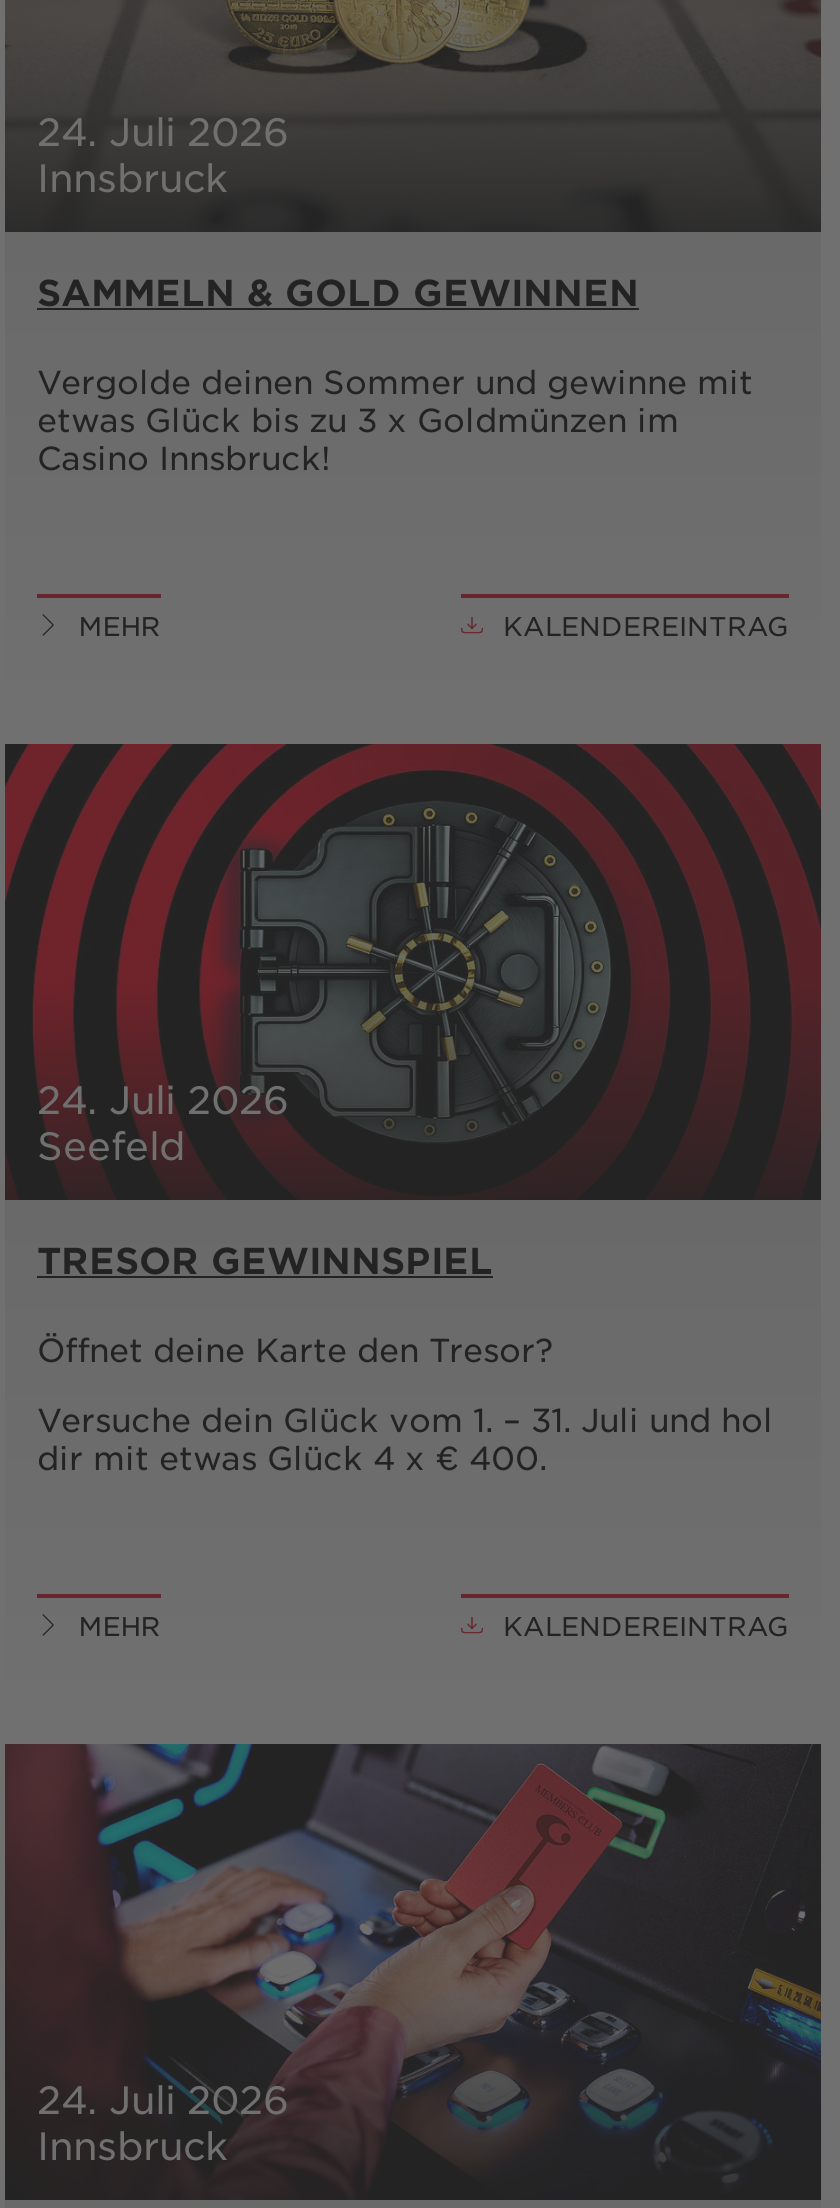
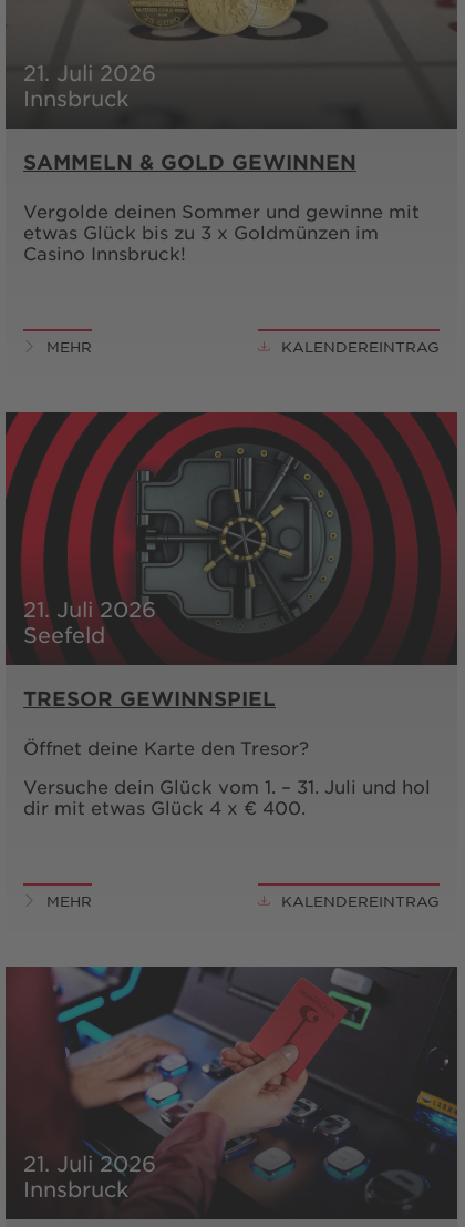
- 24. Juli 2026
+ 21. Juli 2026

- 24. Juli 2026
+ 21. Juli 2026

- 24. Juli 2026
+ 21. Juli 2026
